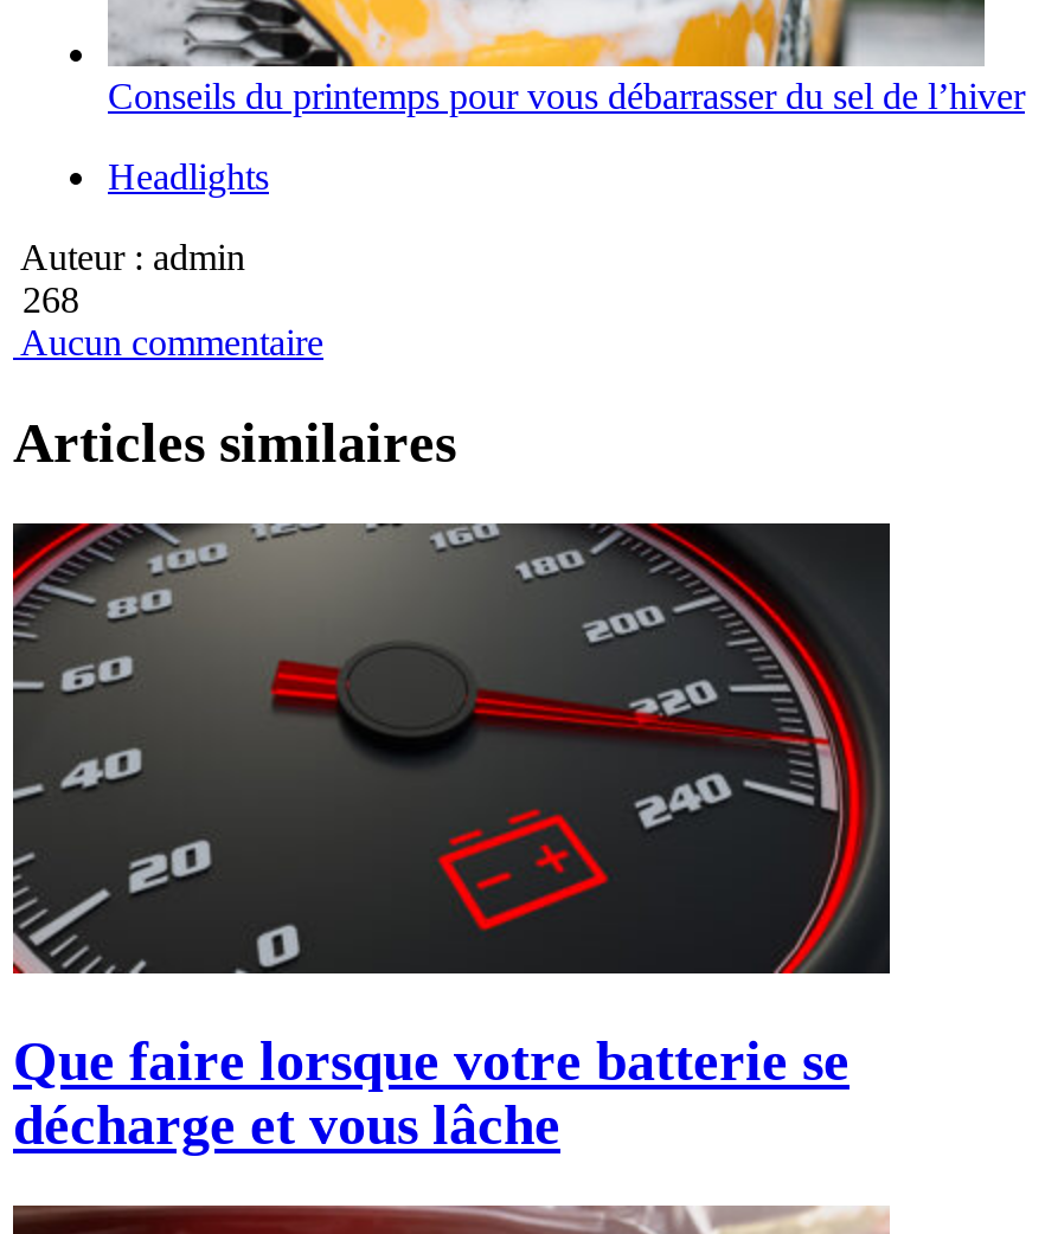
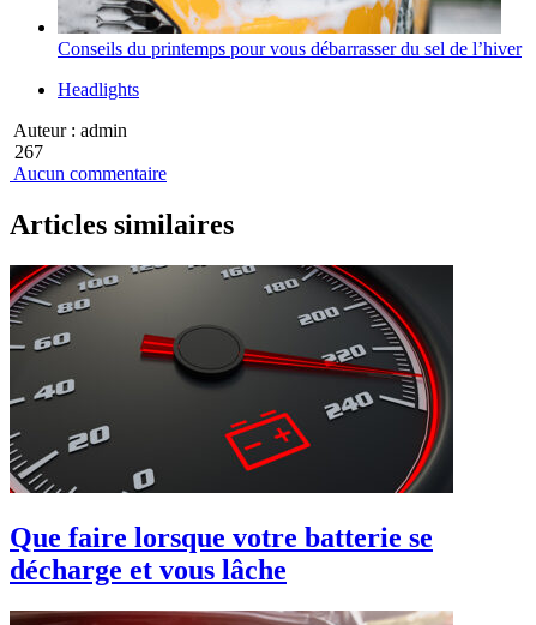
- 268
+ 267
